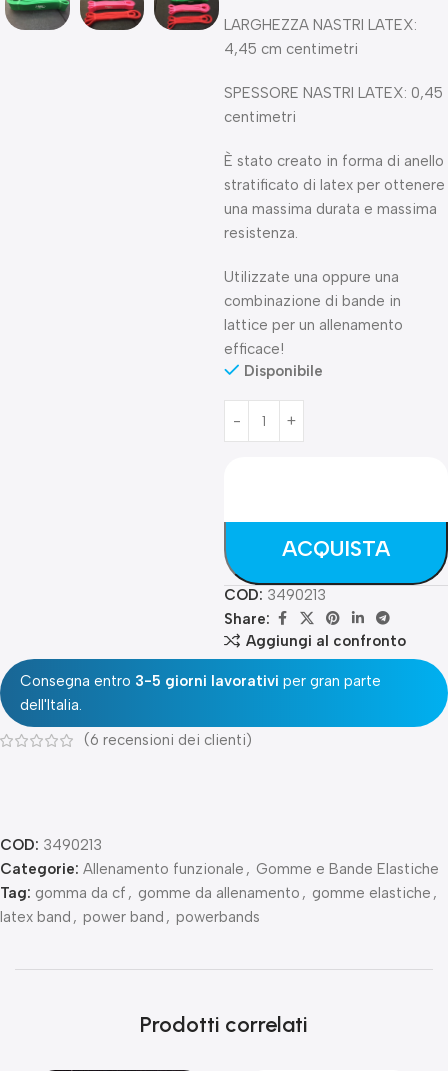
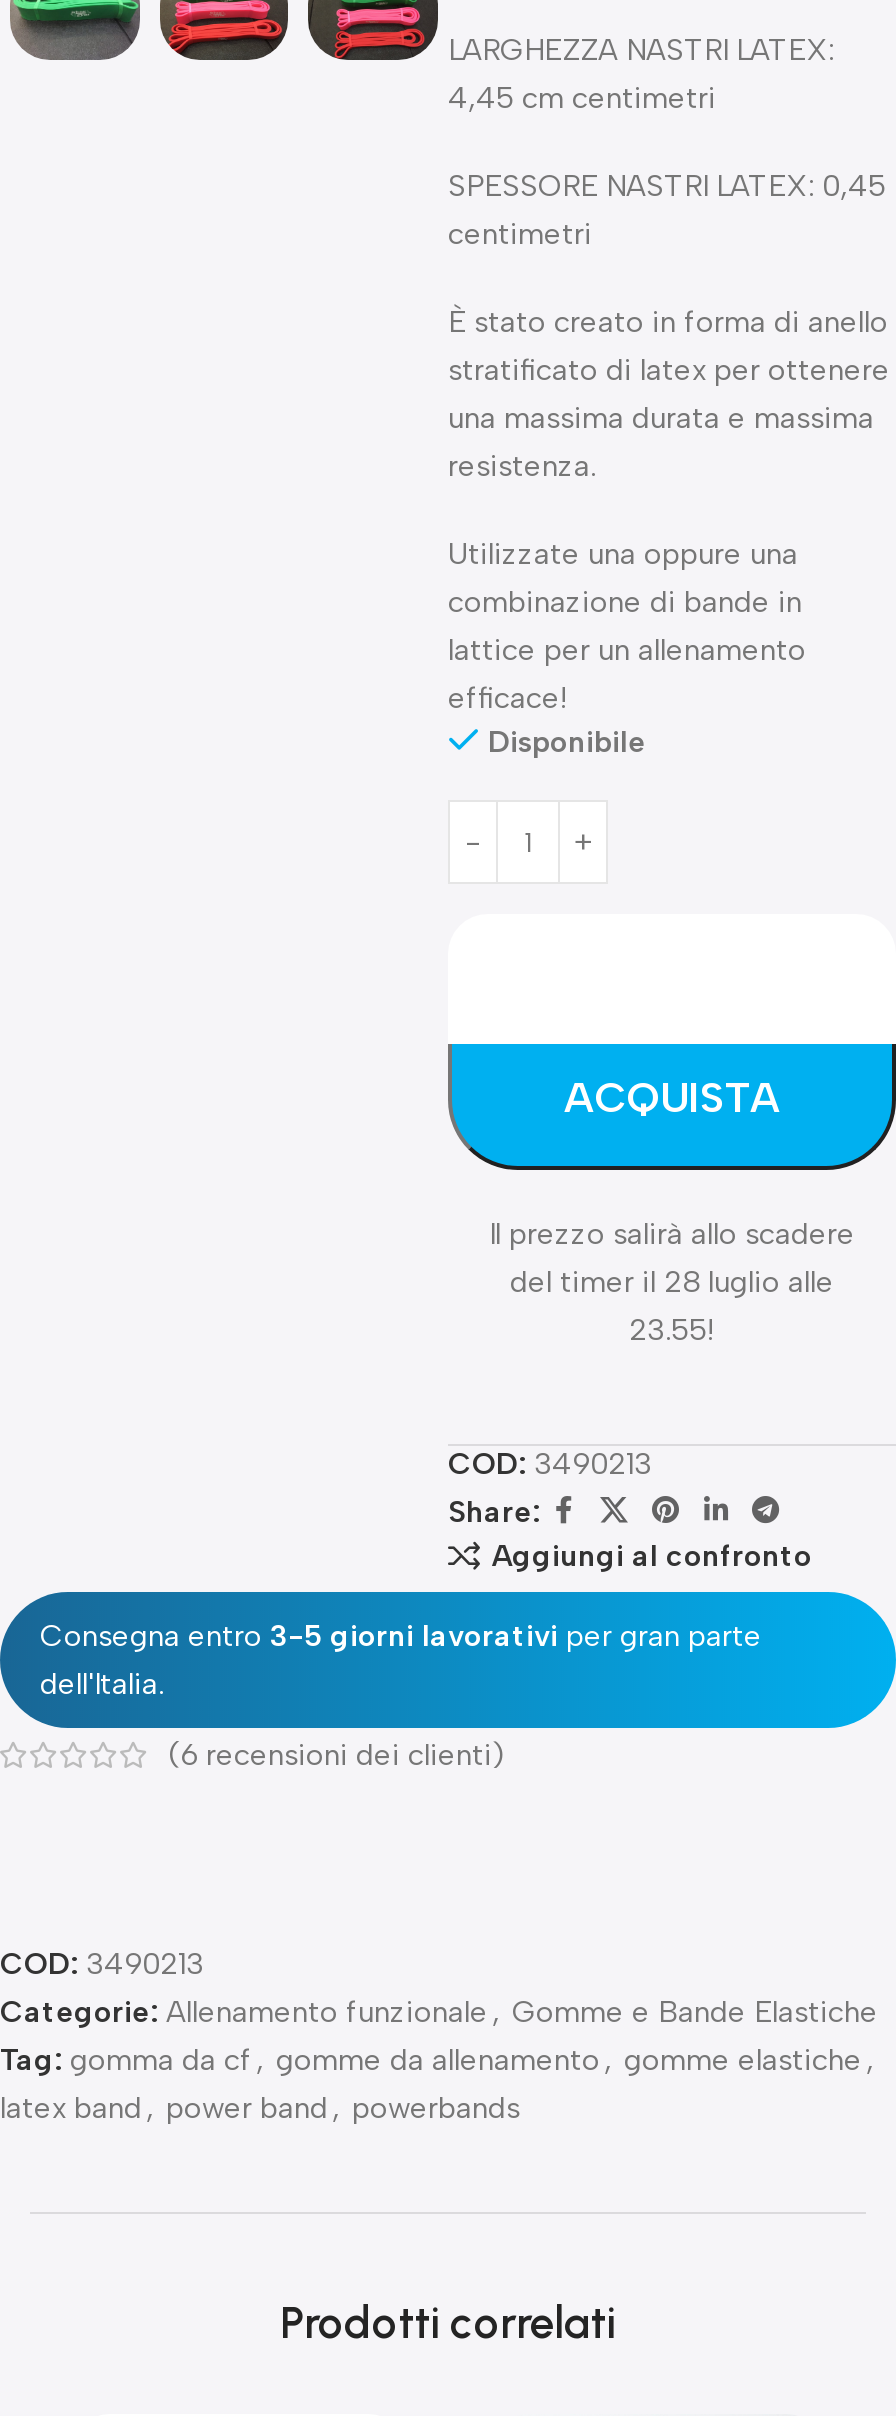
+ Il prezzo salirà allo scadere
+ del timer il 28 luglio alle
+ 23.55!
